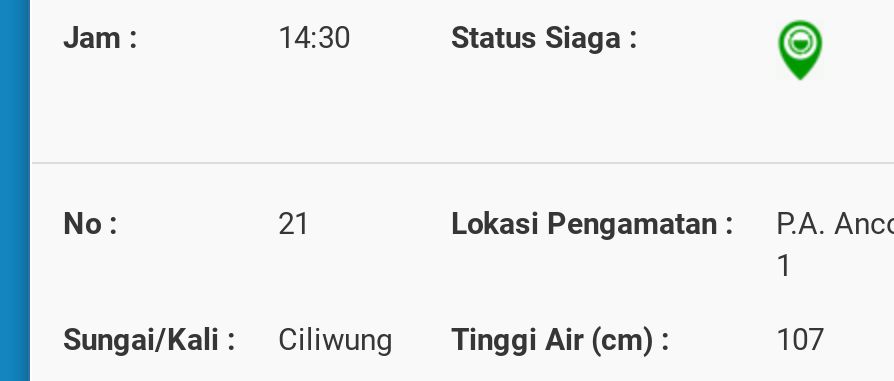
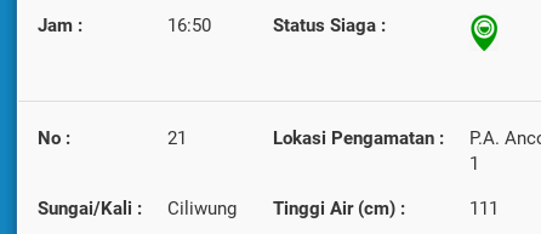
- 14:30
+ 16:50

- 107
+ 111
